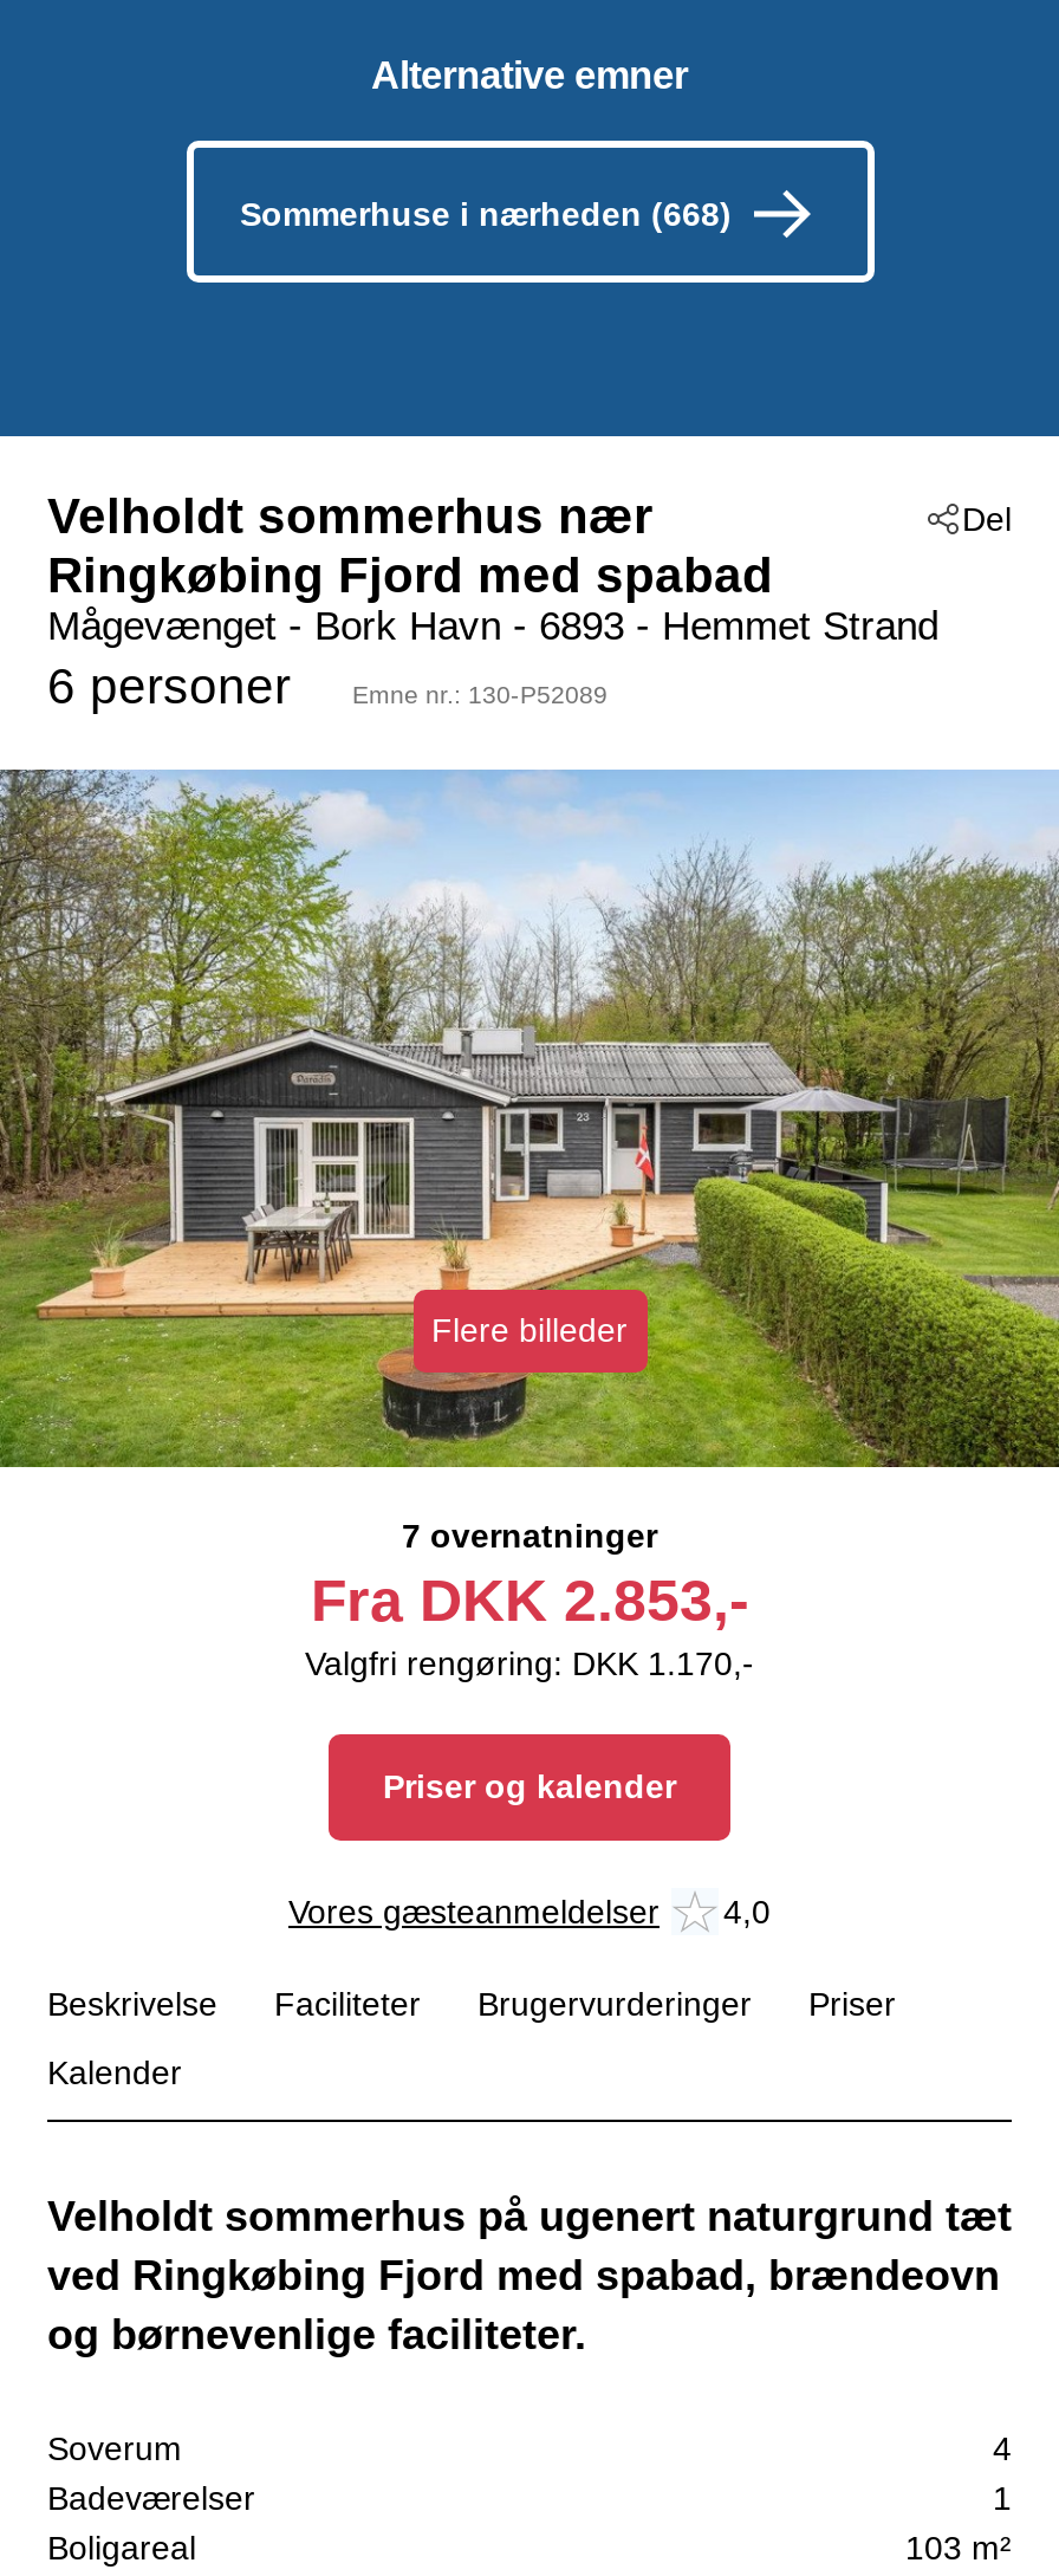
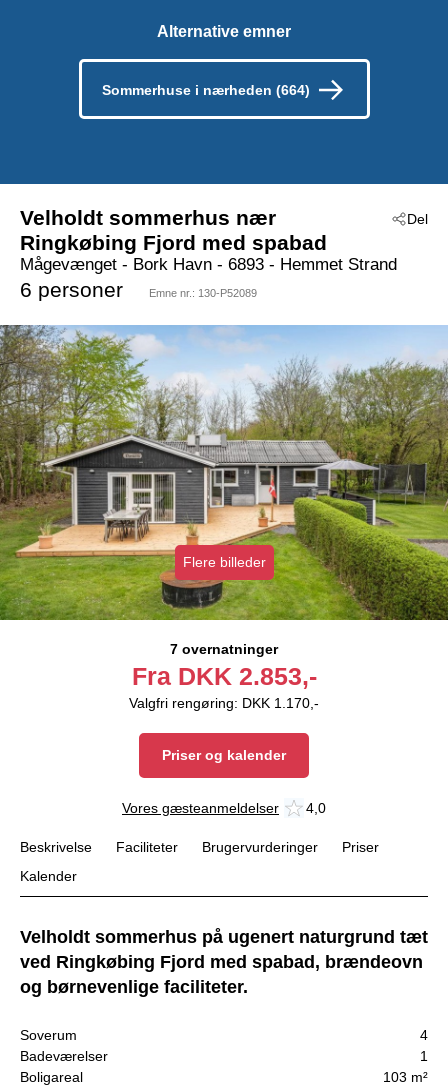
- Sommerhuse i nærheden (668)
+ Sommerhuse i nærheden (664)
